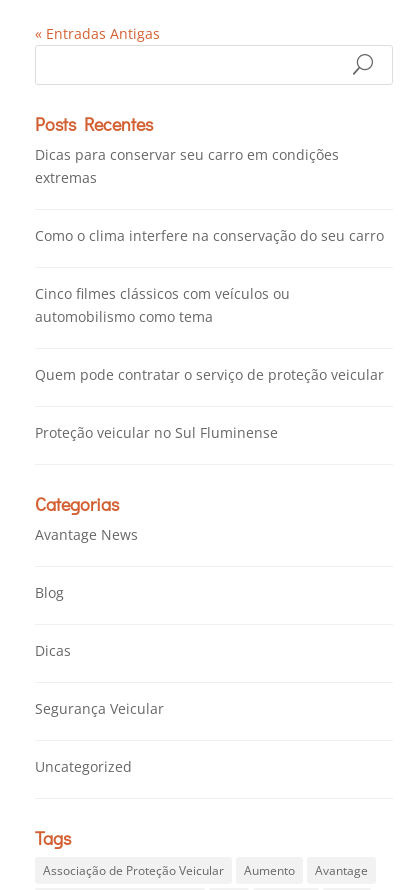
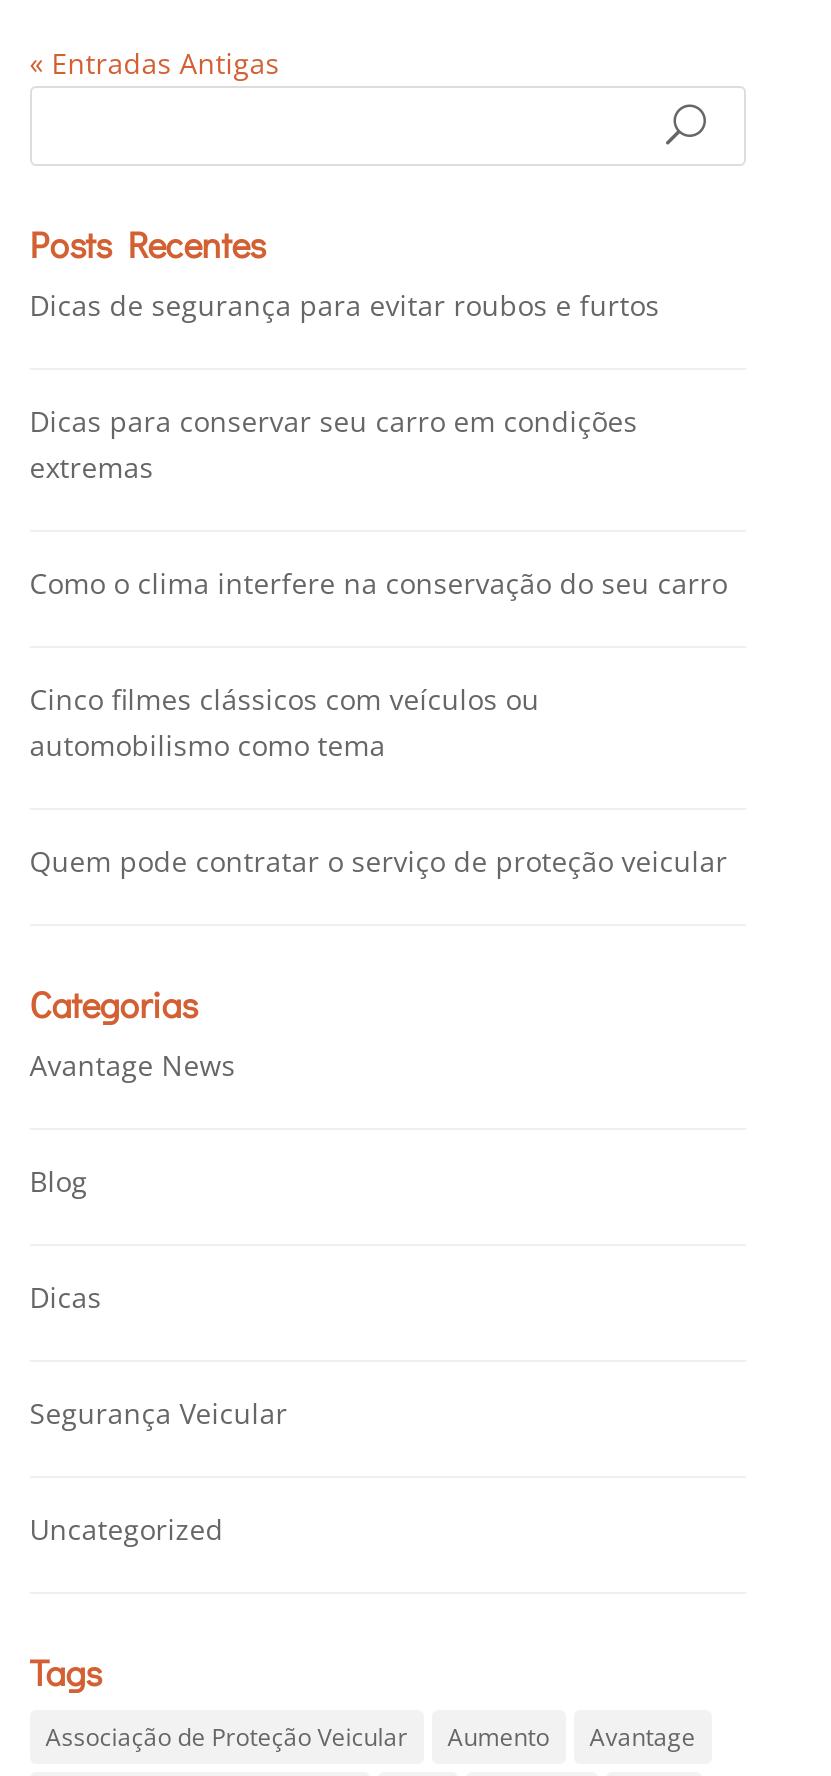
+ Dicas de segurança para evitar roubos e furtos

moved down: Dicas para conservar seu carro em condições | extremas | Como o clima interfere na conservação do seu carro | Cinco filmes clássicos com veículos ou | automobilismo como tema | Quem pode contratar o serviço de proteção veicular

- Proteção veicular no Sul Fluminense
